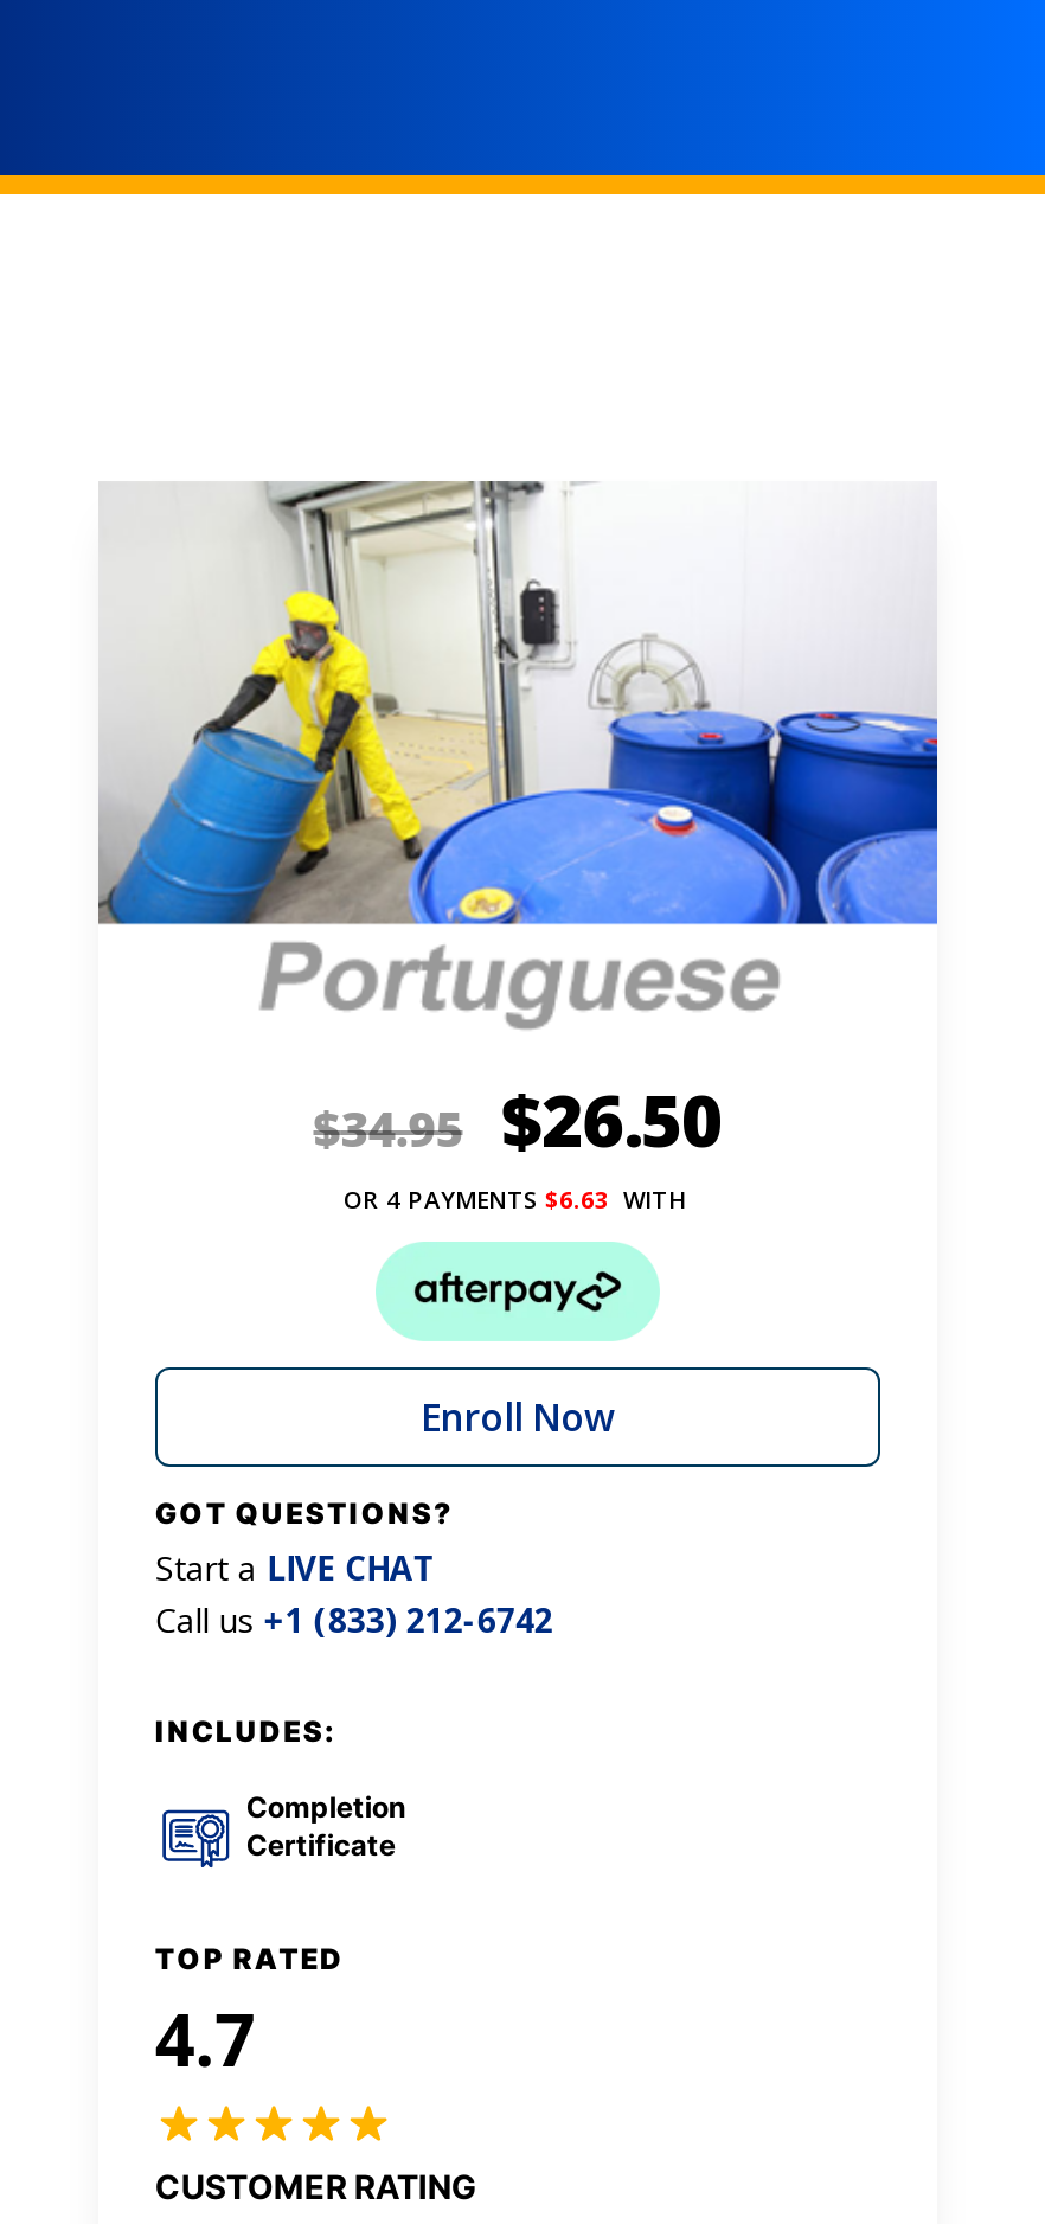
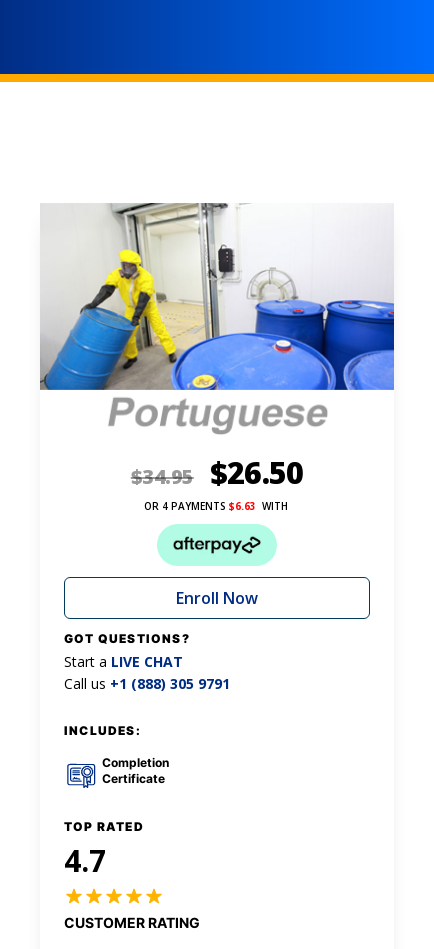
- Call us +1 (833) 212-6742
+ Call us +1 (888) 305 9791
